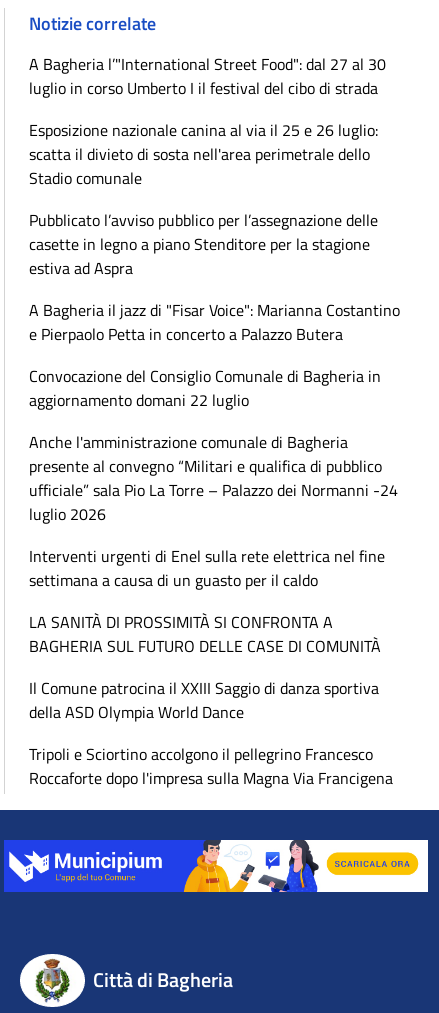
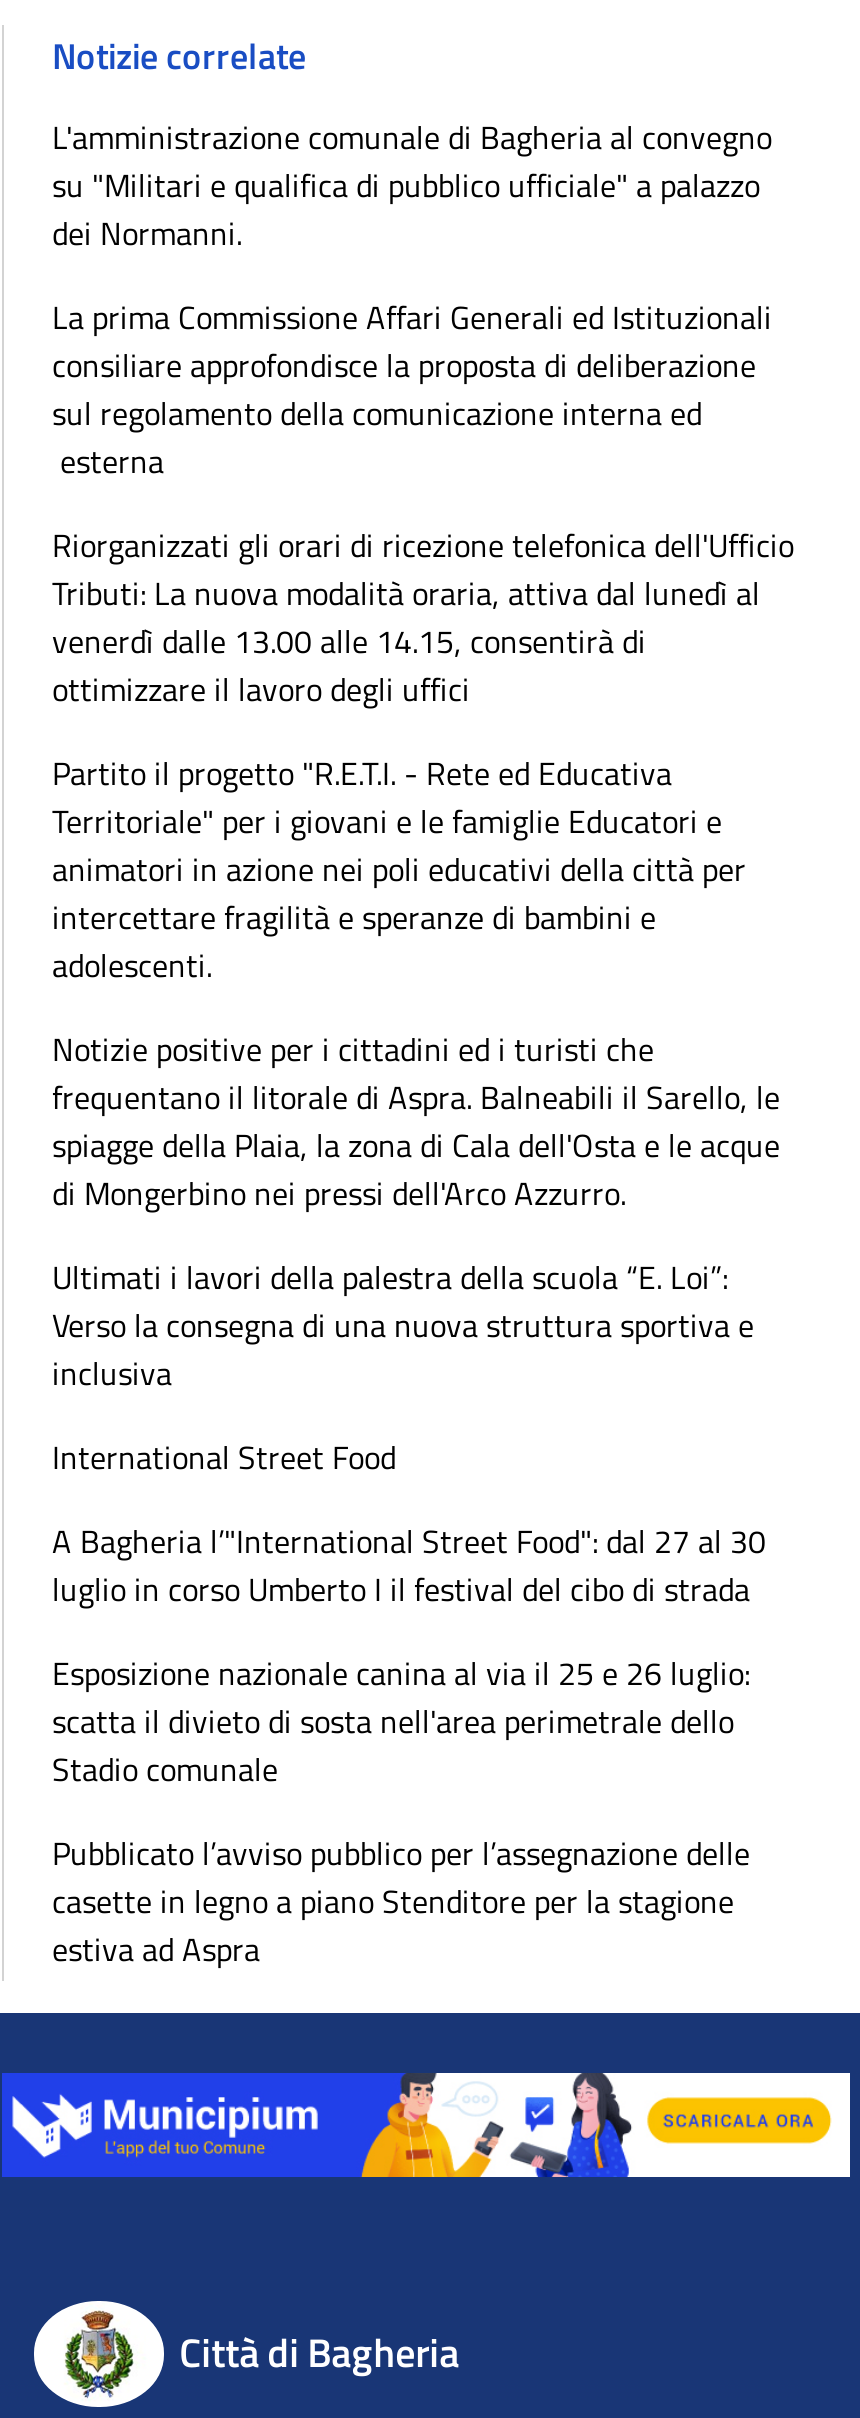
+ L'amministrazione comunale di Bagheria al convegno
+ su "Militari e qualifica di pubblico ufficiale" a palazzo
+ dei Normanni.
+ La prima Commissione Affari Generali ed Istituzionali
+ consiliare approfondisce la proposta di deliberazione
+ sul regolamento della comunicazione interna ed
+ esterna
+ Riorganizzati gli orari di ricezione telefonica dell'Ufficio
+ Tributi: La nuova modalità oraria, attiva dal lunedì al
+ venerdì dalle 13.00 alle 14.15, consentirà di
+ ottimizzare il lavoro degli uffici
+ Partito il progetto "R.E.T.I. - Rete ed Educativa
+ Territoriale" per i giovani e le famiglie Educatori e
+ animatori in azione nei poli educativi della città per
+ intercettare fragilità e speranze di bambini e
+ adolescenti.
+ Notizie positive per i cittadini ed i turisti che
+ frequentano il litorale di Aspra. Balneabili il Sarello, le
+ spiagge della Plaia, la zona di Cala dell'Osta e le acque
+ di Mongerbino nei pressi dell'Arco Azzurro.
+ Ultimati i lavori della palestra della scuola “E. Loi”:
+ Verso la consegna di una nuova struttura sportiva e
+ inclusiva
+ International Street Food

moved down: A Bagheria l’"International Street Food": dal 27 al 30 | luglio in corso Umberto I il festival del cibo di strada | Esposizione nazionale canina al via il 25 e 26 luglio: | scatta il divieto di sosta nell'area perimetrale dello | Stadio comunale | Pubblicato l’avviso pubblico per l’assegnazione delle | casette in legno a piano Stenditore per la stagione | estiva ad Aspra

- A Bagheria il jazz di "Fisar Voice": Marianna Costantino
- e Pierpaolo Petta in concerto a Palazzo Butera
- Convocazione del Consiglio Comunale di Bagheria in
- aggiornamento domani 22 luglio
- Anche l'amministrazione comunale di Bagheria
- presente al convegno “Militari e qualifica di pubblico
- ufficiale” sala Pio La Torre – Palazzo dei Normanni -24
- luglio 2026
- Interventi urgenti di Enel sulla rete elettrica nel fine
- settimana a causa di un guasto per il caldo
- LA SANITÀ DI PROSSIMITÀ SI CONFRONTA A
- BAGHERIA SUL FUTURO DELLE CASE DI COMUNITÀ
- Il Comune patrocina il XXIII Saggio di danza sportiva
- della ASD Olympia World Dance
- Tripoli e Sciortino accolgono il pellegrino Francesco
- Roccaforte dopo l'impresa sulla Magna Via Francigena
